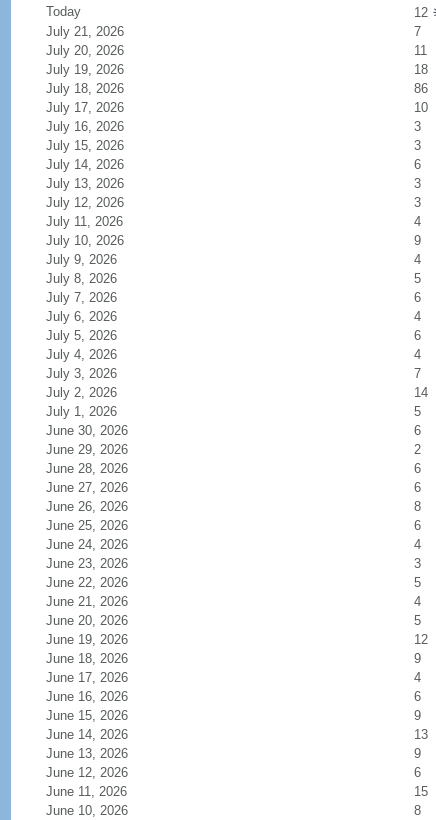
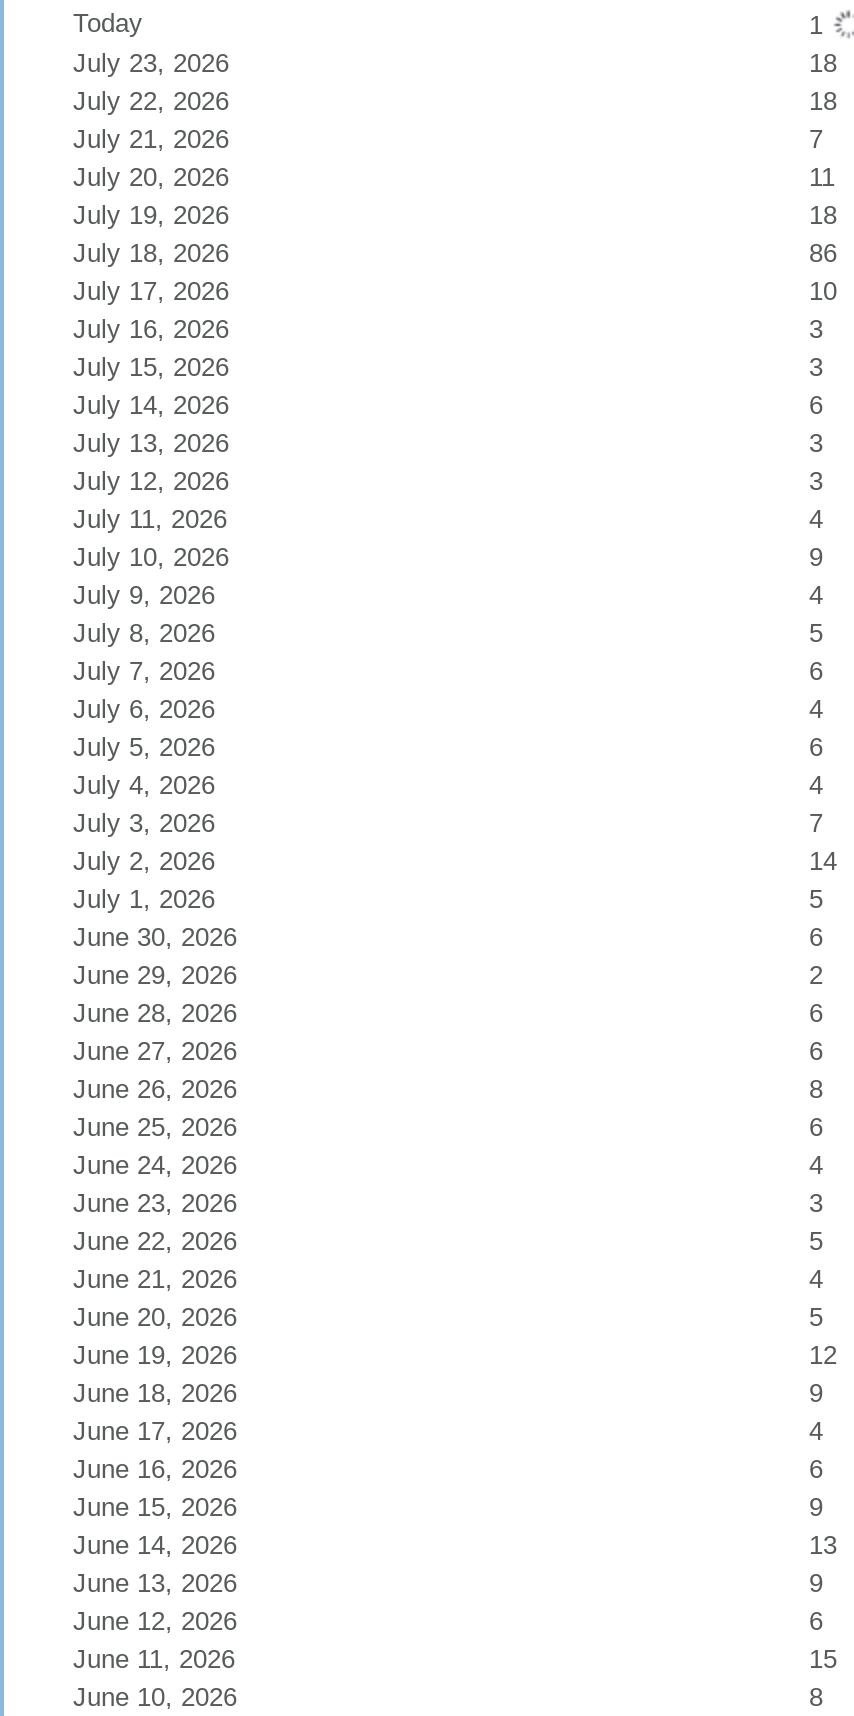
- 12
+ 1
+ July 23, 2026
+ 18
+ July 22, 2026
+ 18
